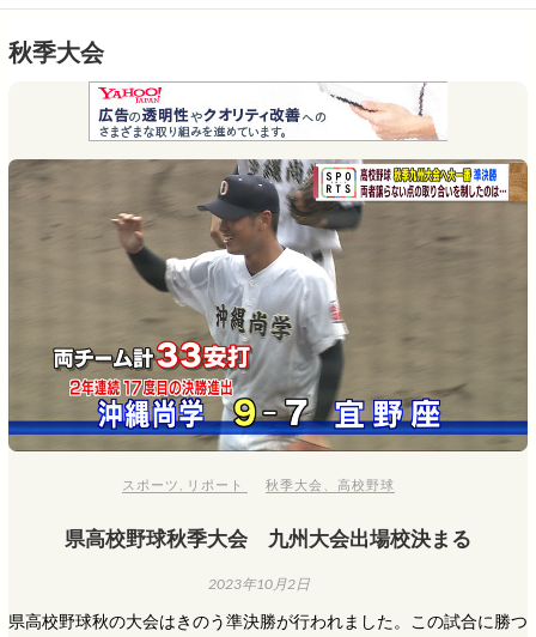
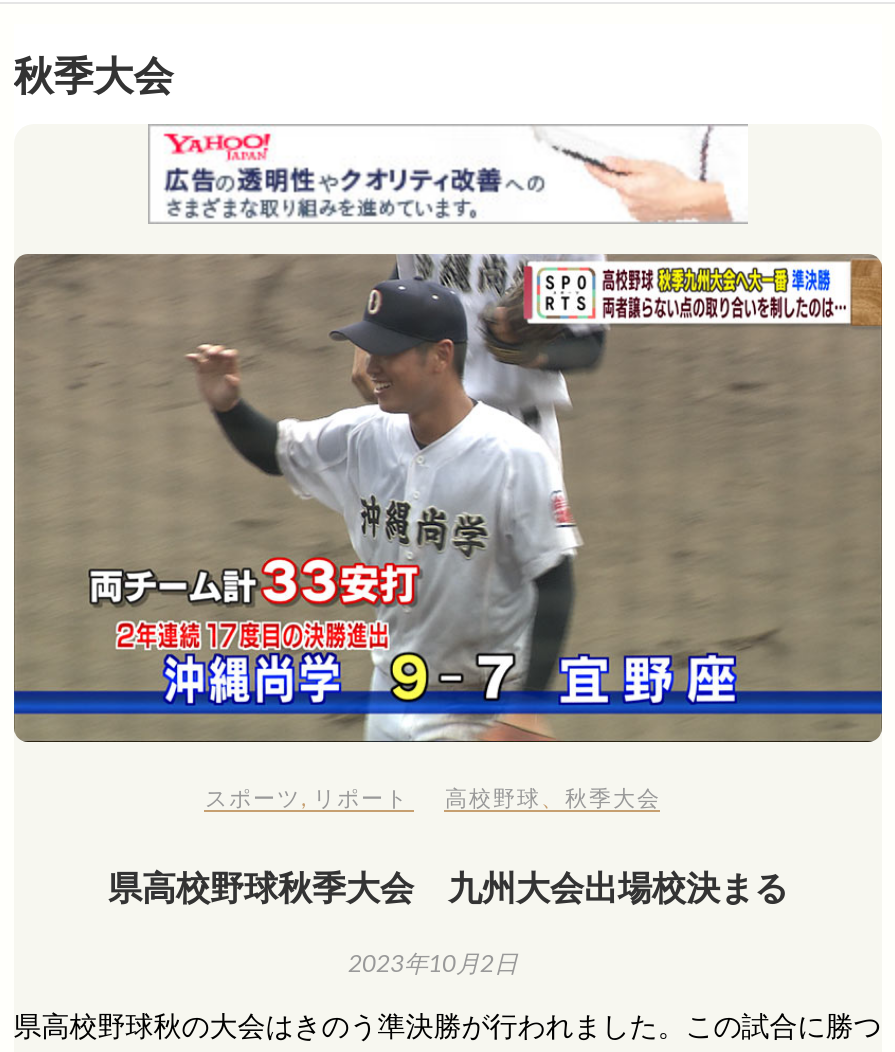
- 秋季大会、高校野球
+ 高校野球、秋季大会
